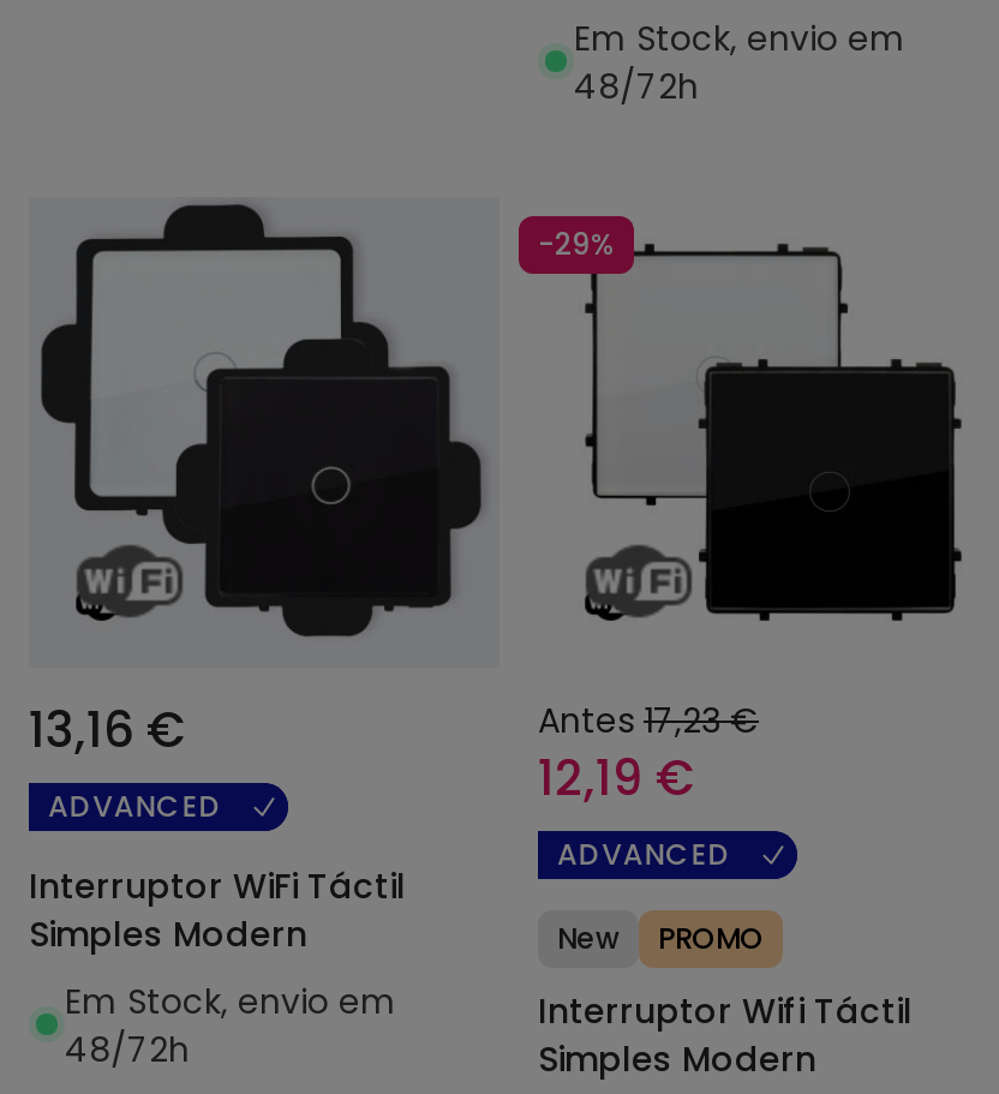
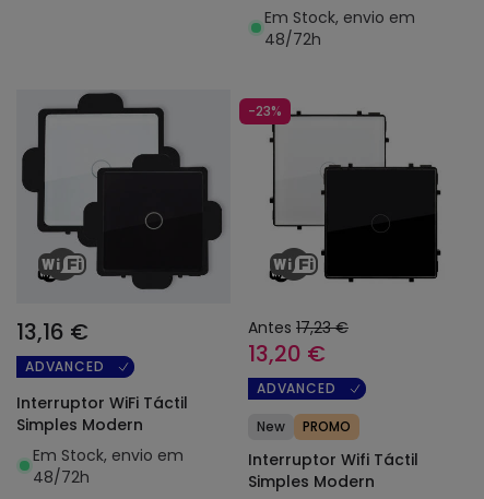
- -29%
+ -23%

- 12,19 €
+ 13,20 €
